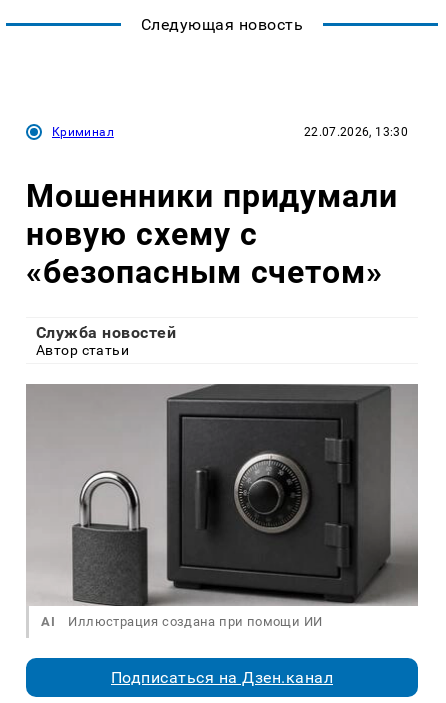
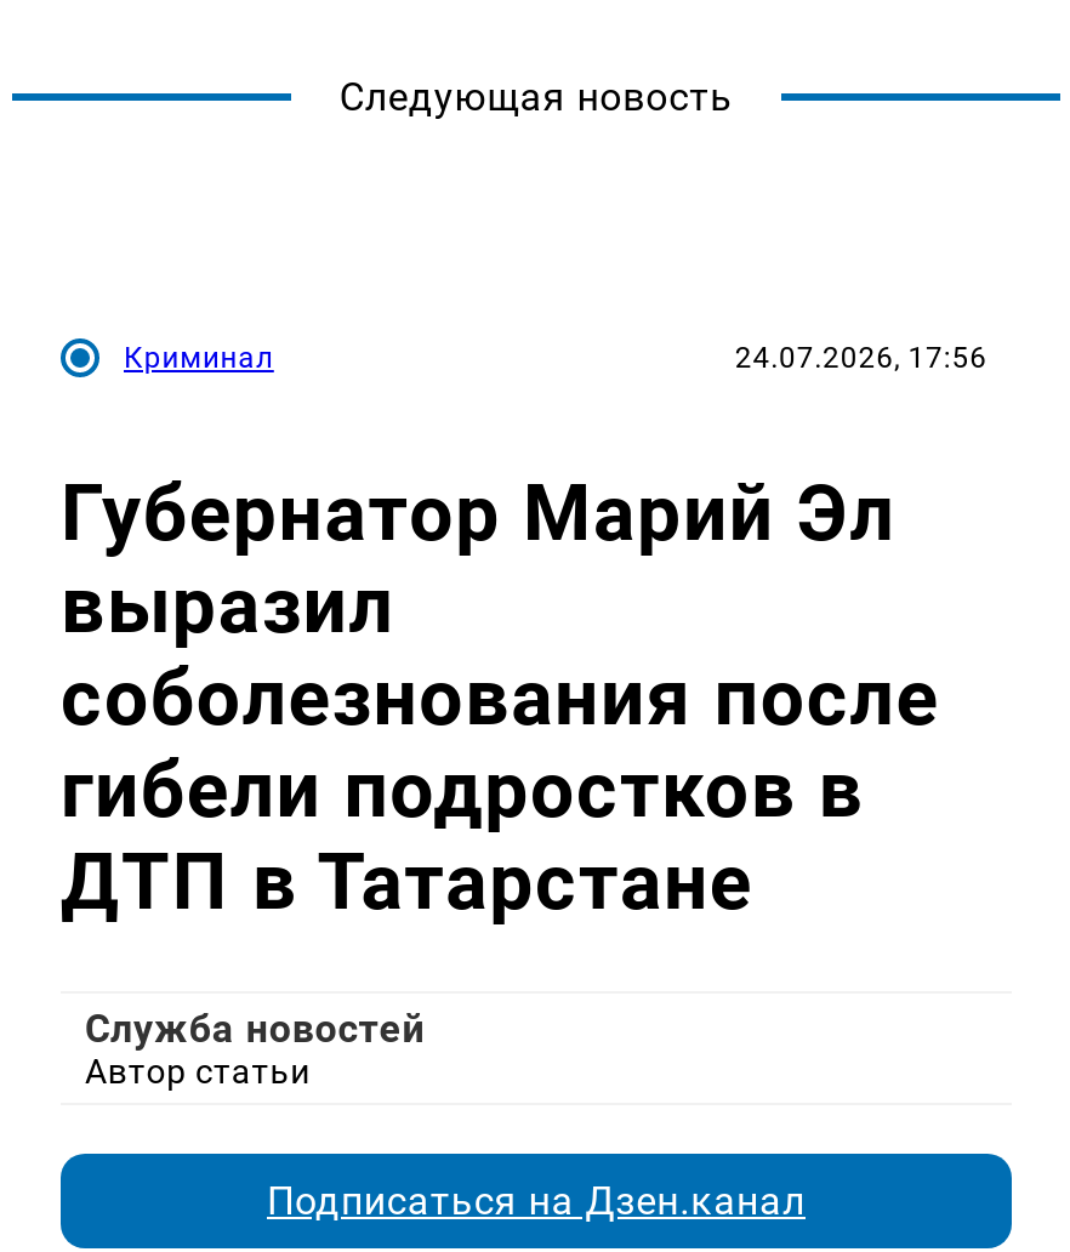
- 22.07.2026, 13:30
+ 24.07.2026, 17:56

- Мошенники придумали
- новую схему с
- «безопасным счетом»
+ Губернатор Марий Эл
+ выразил
+ соболезнования после
+ гибели подростков в
+ ДТП в Татарстане

moved down: Служба новостей | Автор статьи

- [image]
- AI
- Иллюстрация создана при помощи ИИ
